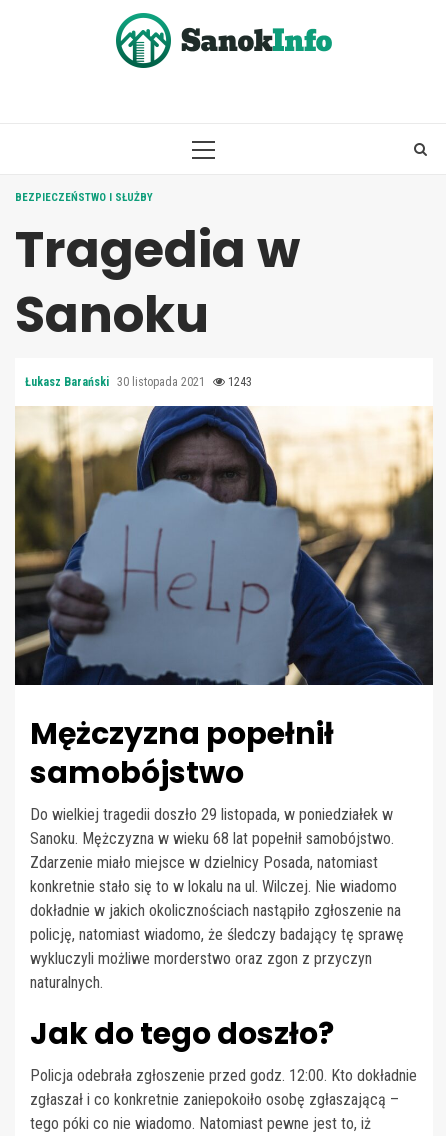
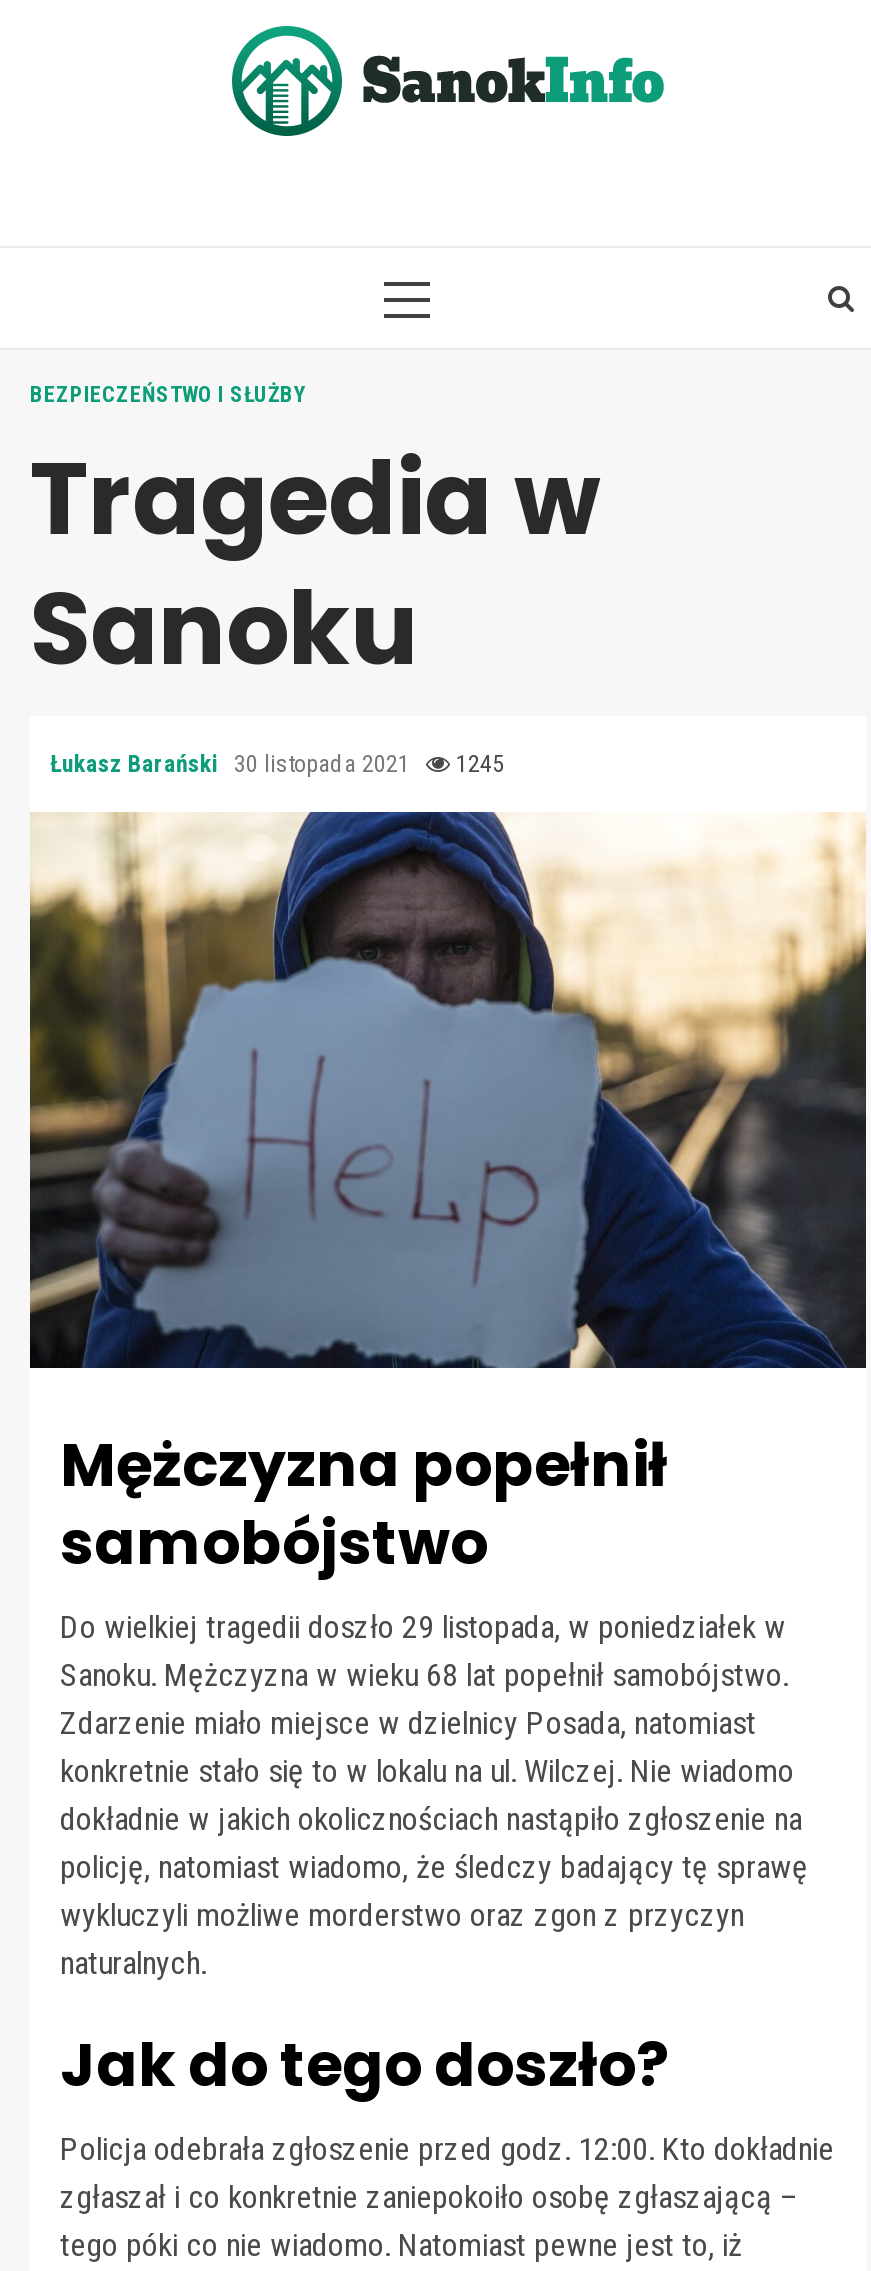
- Łukasz Barański 30 listopada 2021 1243
+ Łukasz Barański 30 listopada 2021 1245
